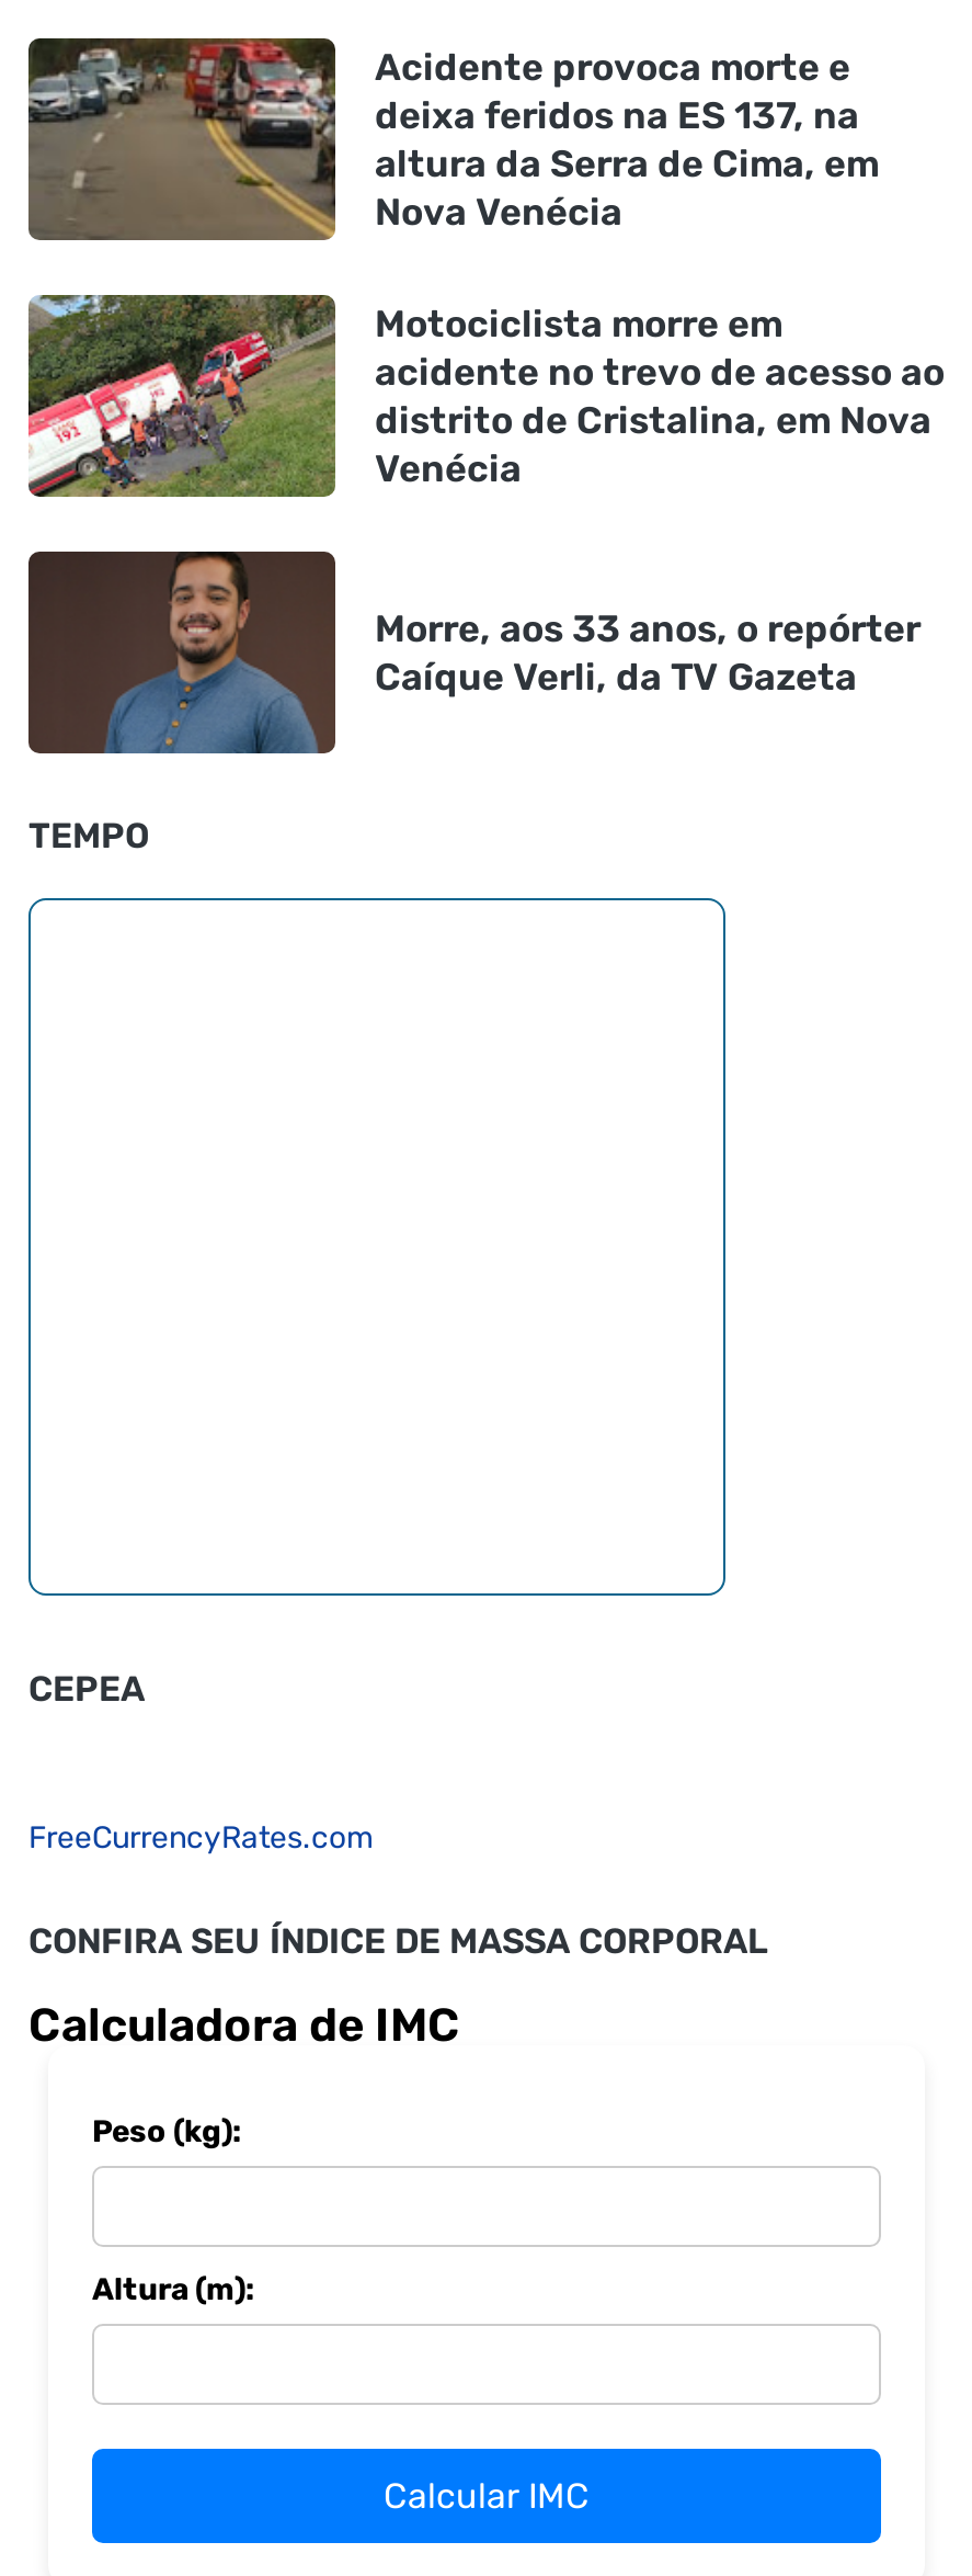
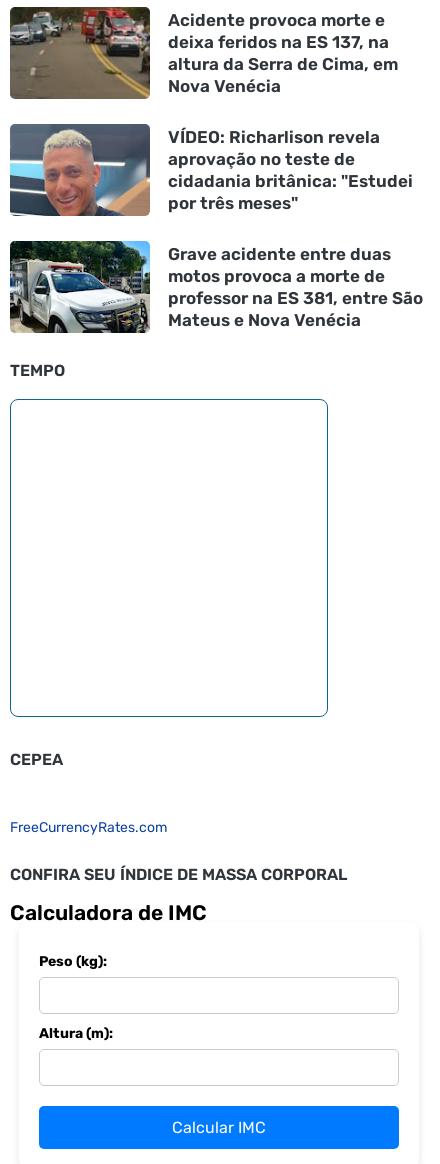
- [image]
- Motociclista morre em
- acidente no trevo de acesso ao
- distrito de Cristalina, em Nova
- Venécia
+ [image]
+ VÍDEO: Richarlison revela
+ aprovação no teste de
+ cidadania britânica: "Estudei
+ por três meses"

- [image]
- Morre, aos 33 anos, o repórter
- Caíque Verli, da TV Gazeta
+ [image]
+ Grave acidente entre duas
+ motos provoca a morte de
+ professor na ES 381, entre São
+ Mateus e Nova Venécia
